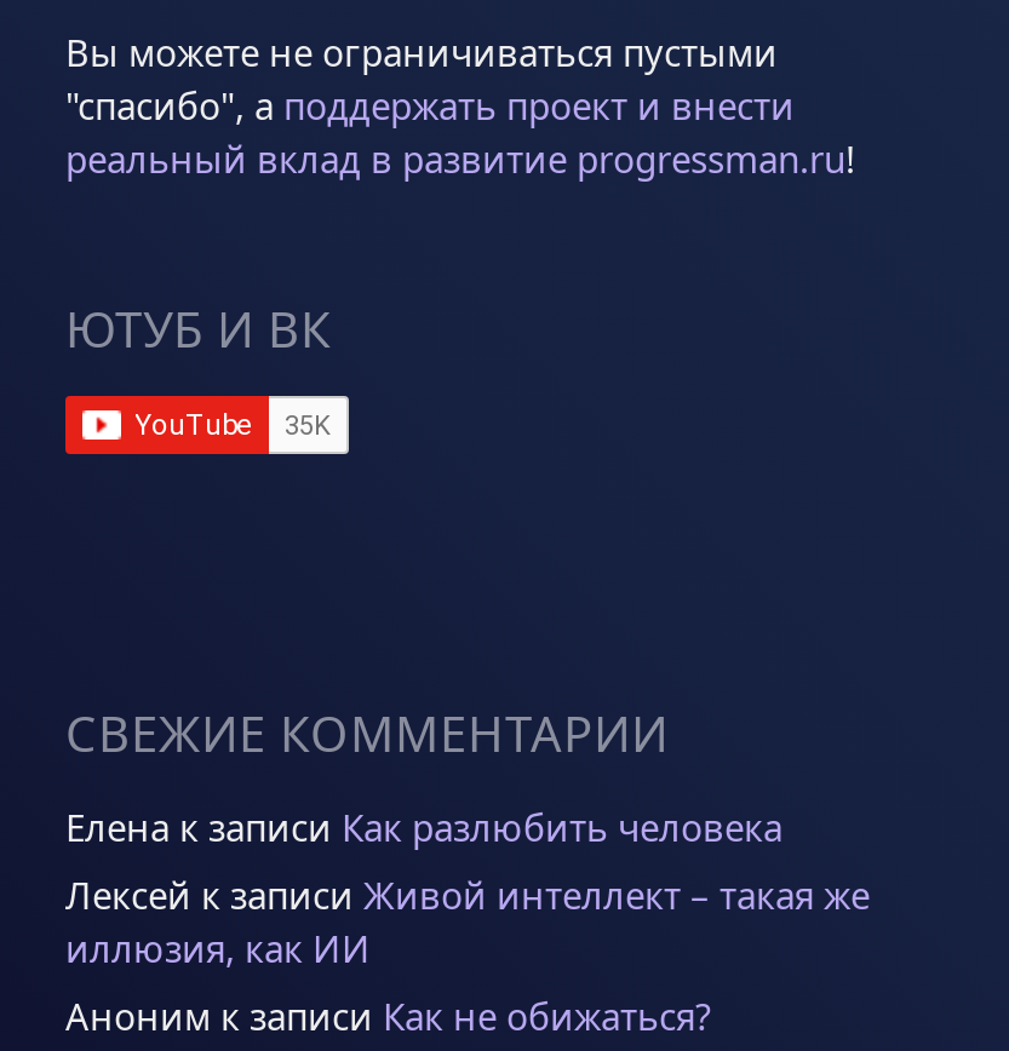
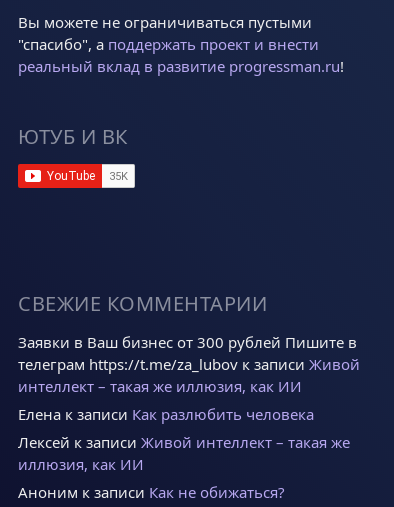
+ Заявки в Ваш бизнес от 300 рублей Пишите в
+ телеграм https://t.me/za_lubov к записи Живой
+ интеллект – такая же иллюзия, как ИИ
